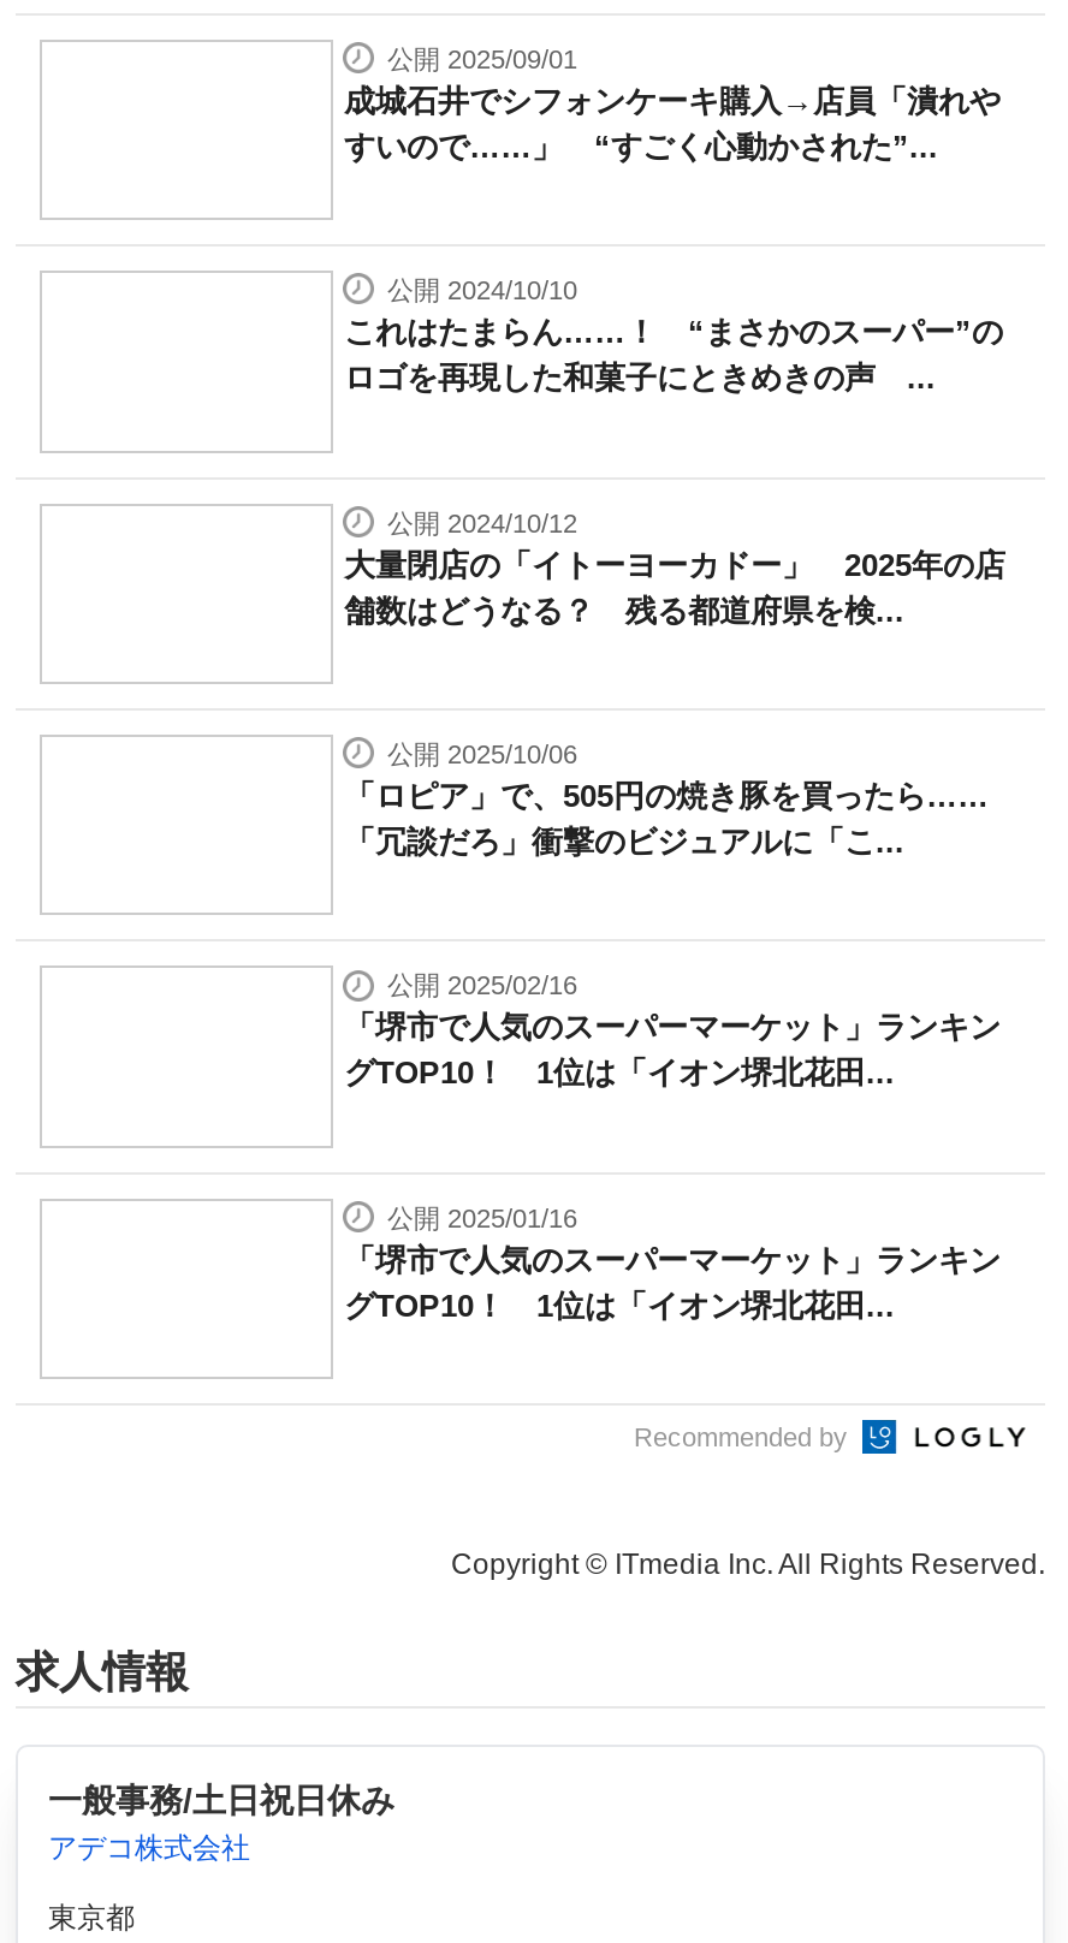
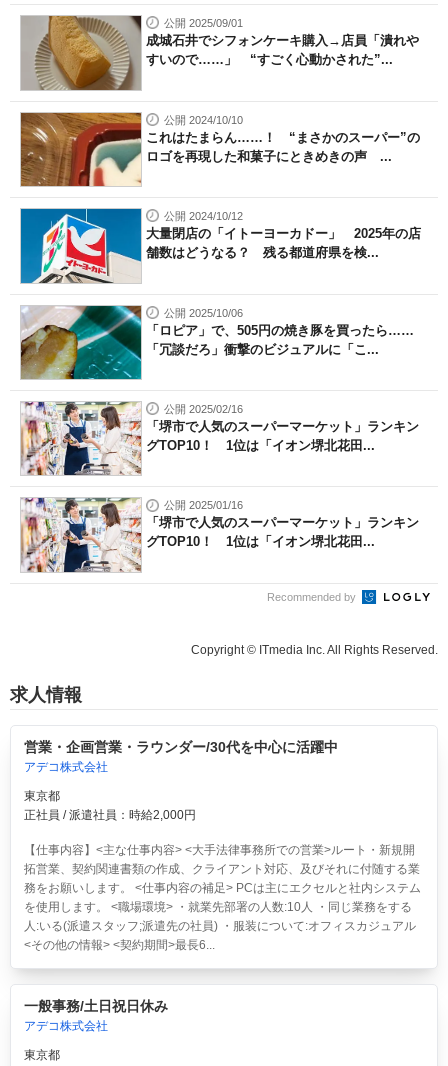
+ [image]

+ [image]

+ [image]

+ [image]

+ [image]

+ [image]

+ 営業・企画営業・ラウンダー/30代を中心に活躍中
+ アデコ株式会社
+ 東京都
+ 正社員 / 派遣社員：時給2,000円
+ 【仕事内容】<主な仕事内容> <大手法律事務所での営業>ルート・新規開
+ 拓営業、契約関連書類の作成、クライアント対応、及びそれに付随する業
+ 務をお願いします。 <仕事内容の補足> PCは主にエクセルと社内システム
+ を使用します。 <職場環境> ・就業先部署の人数:10人 ・同じ業務をする
+ 人:いる(派遣スタッフ;派遣先の社員) ・服装について:オフィスカジュアル
+ <その他の情報> <契約期間>最長6...
